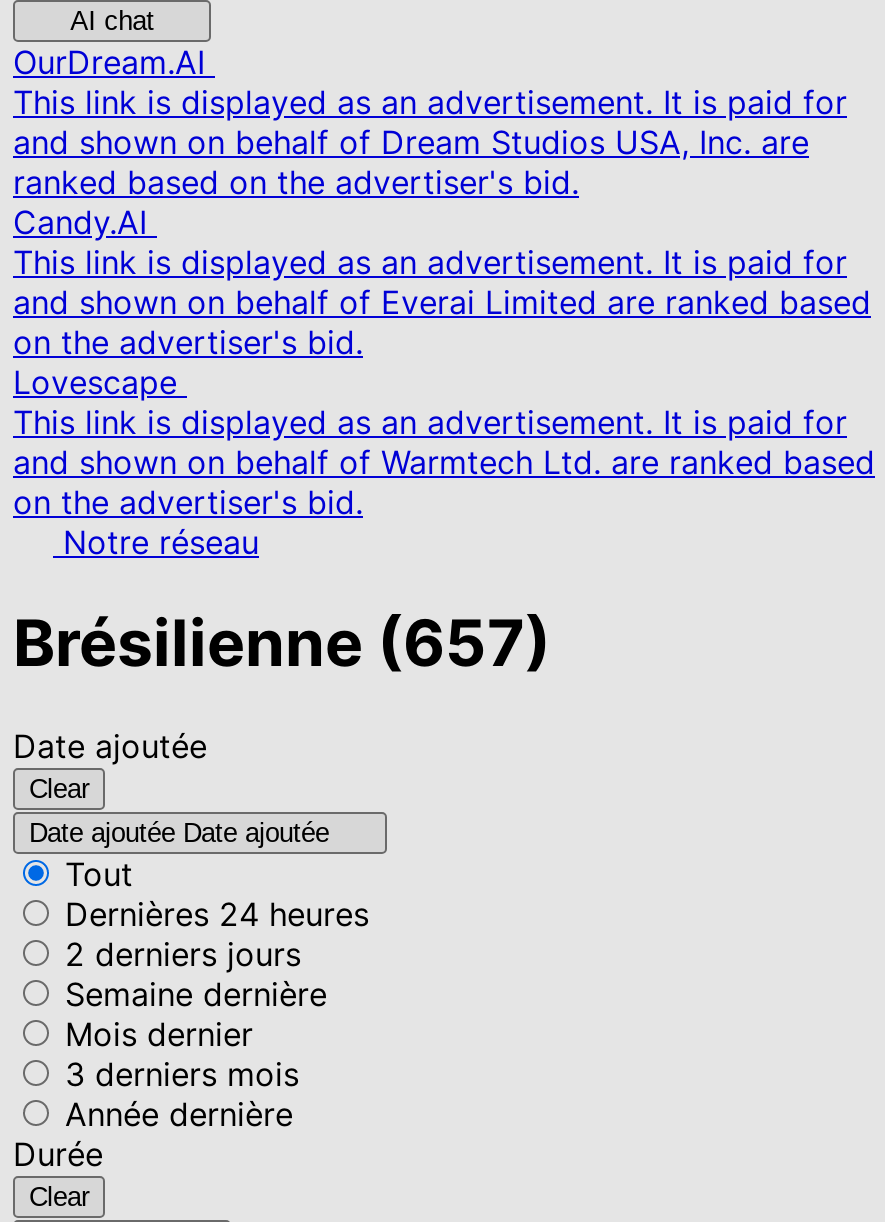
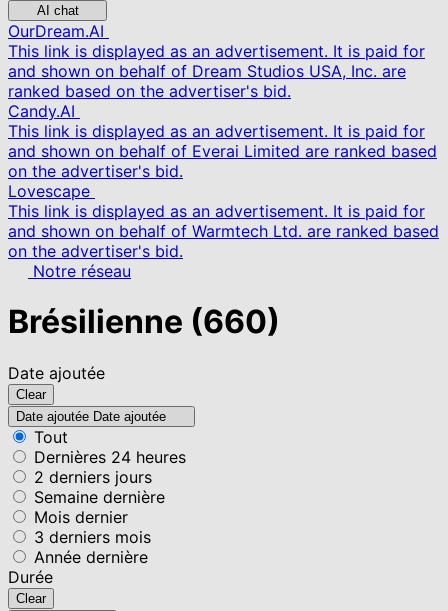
- Brésilienne (657)
+ Brésilienne (660)
